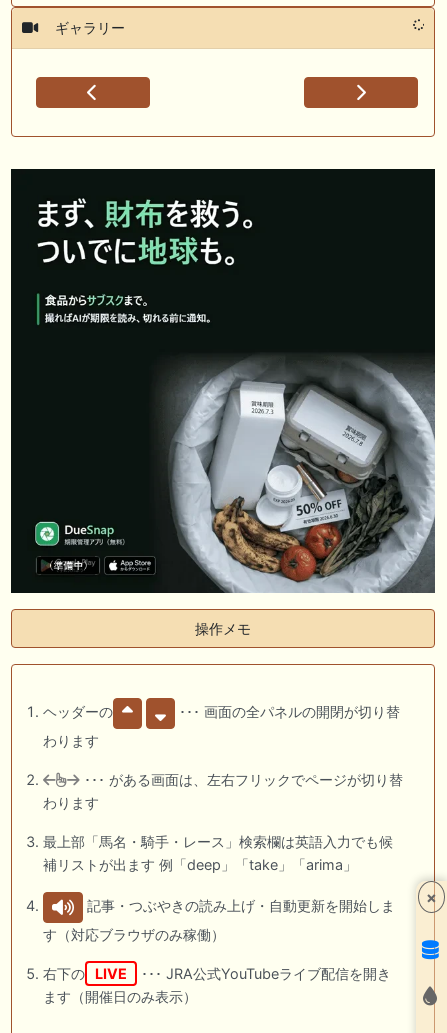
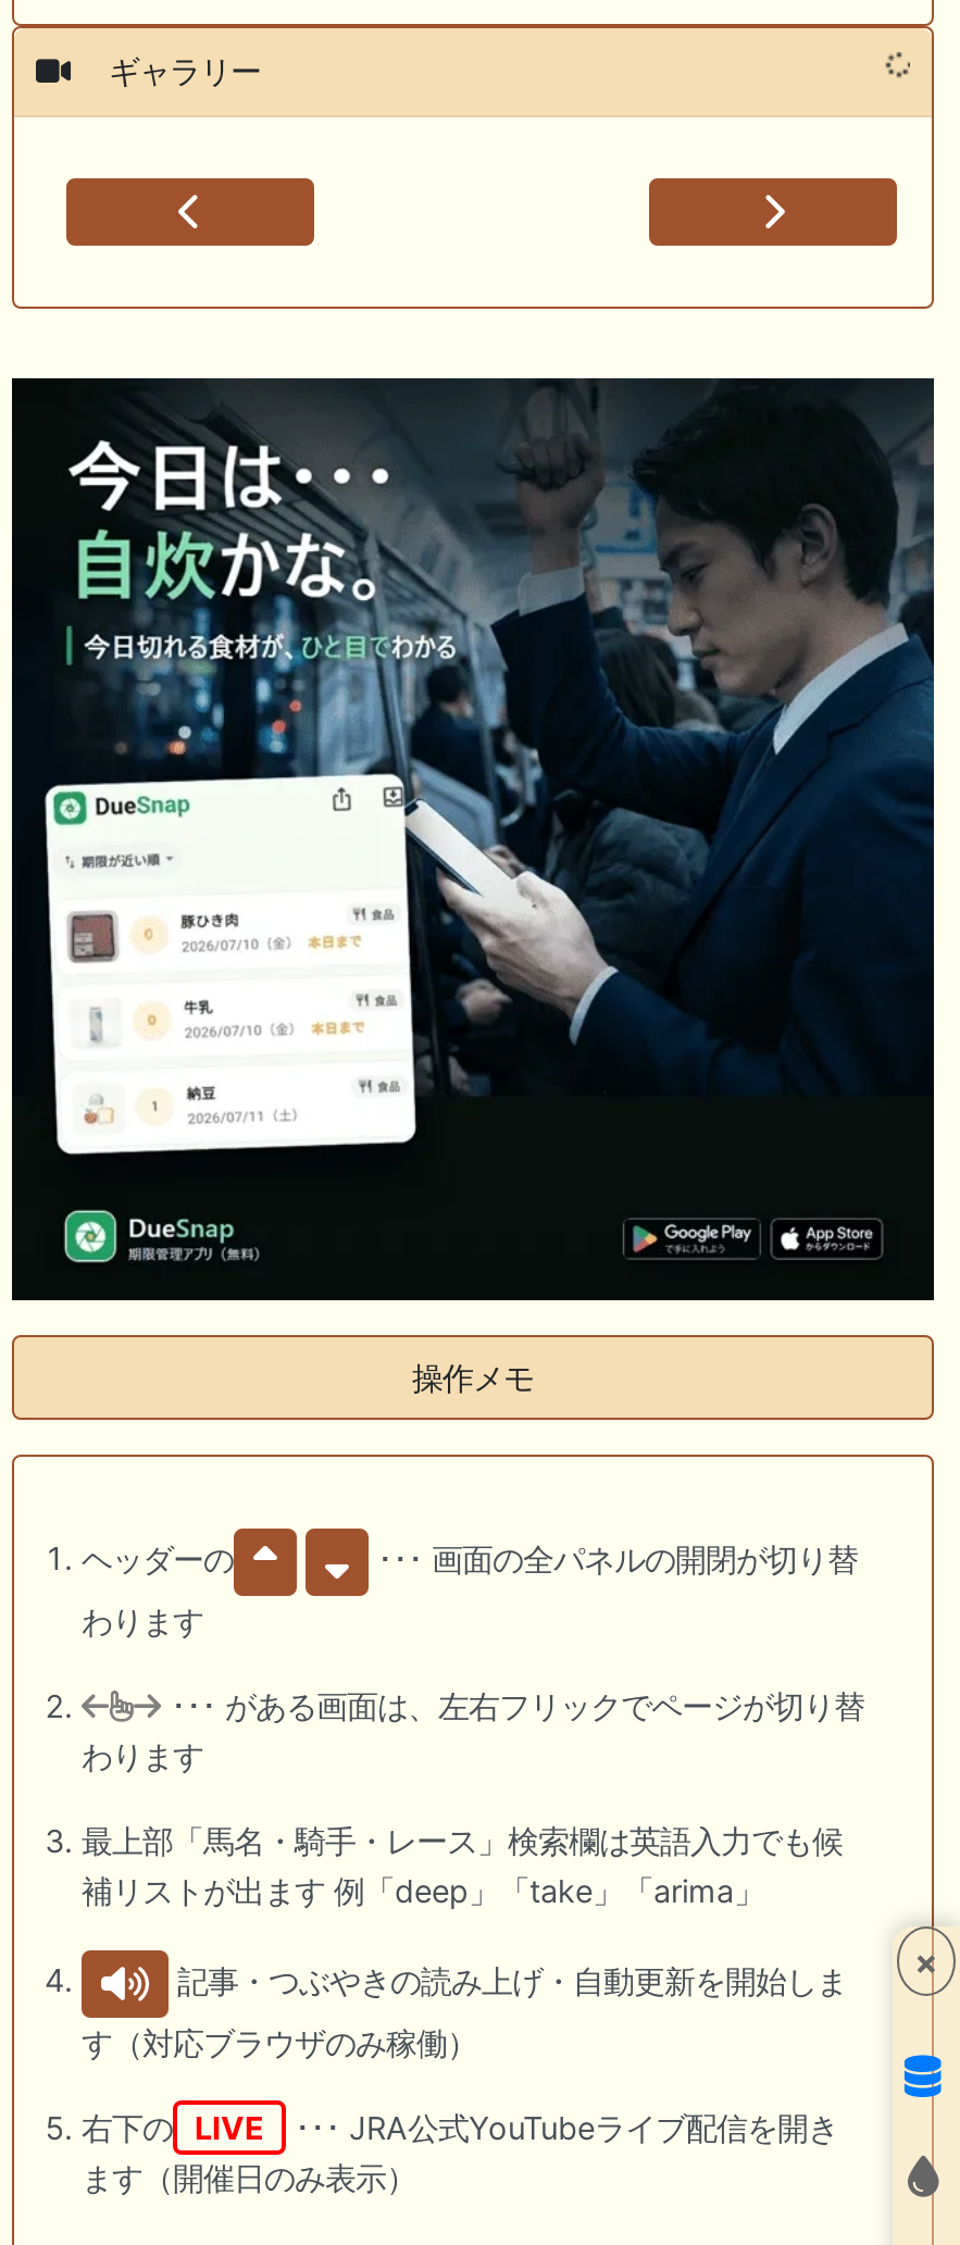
- [image]
+ [image]
